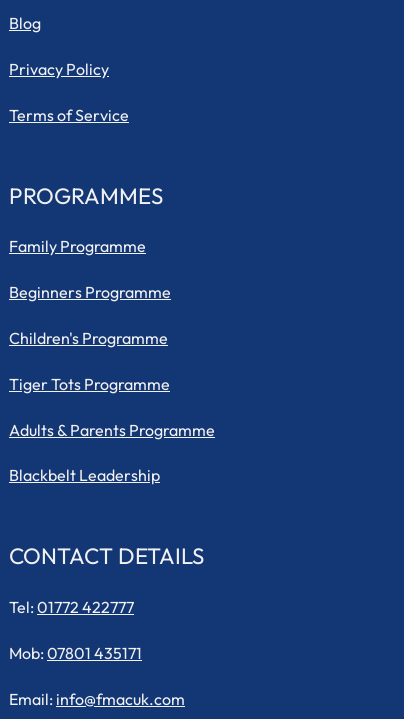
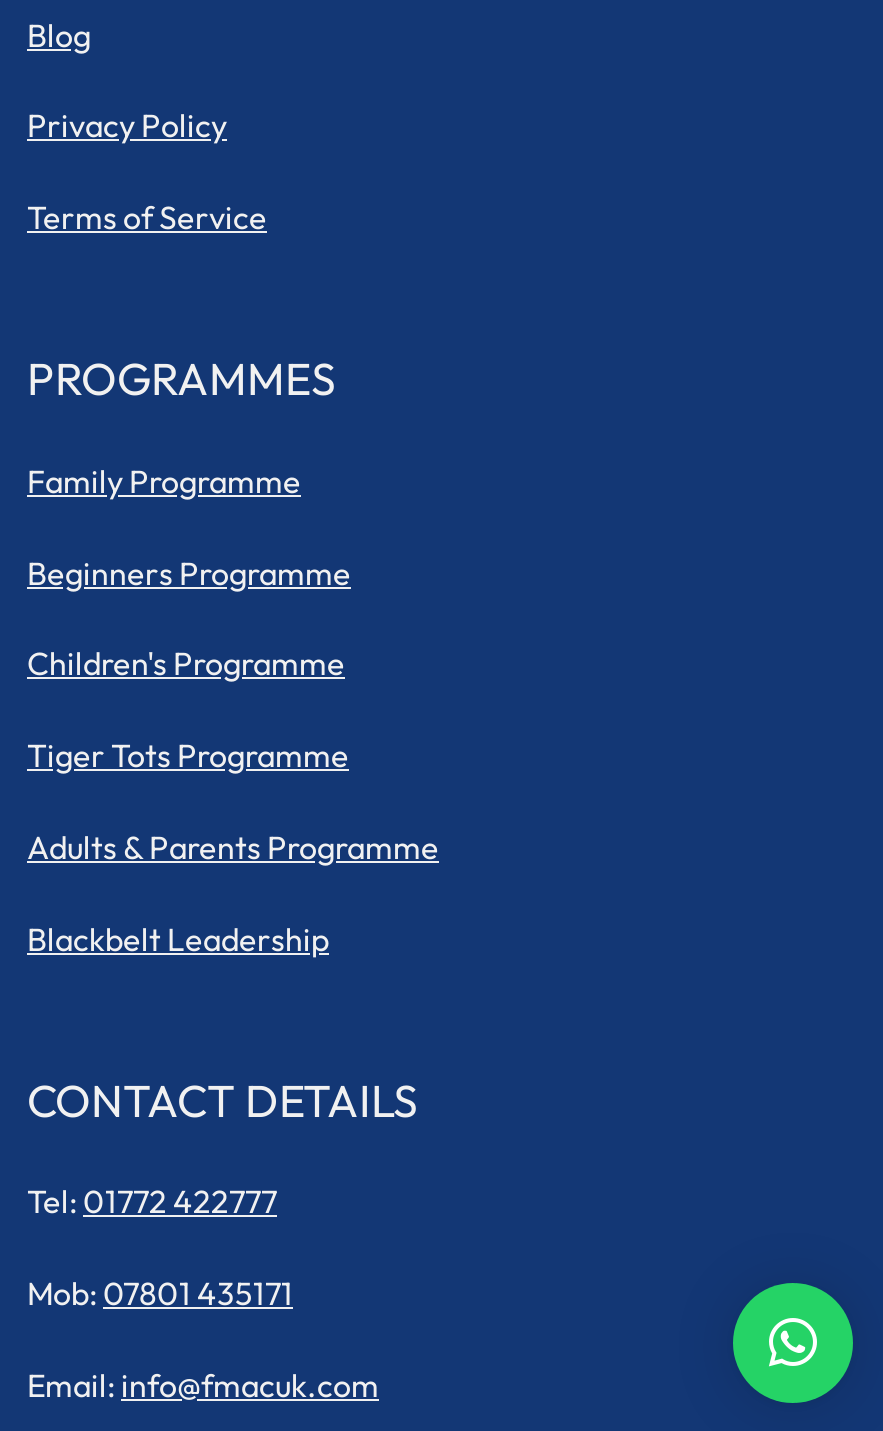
+ [image]
